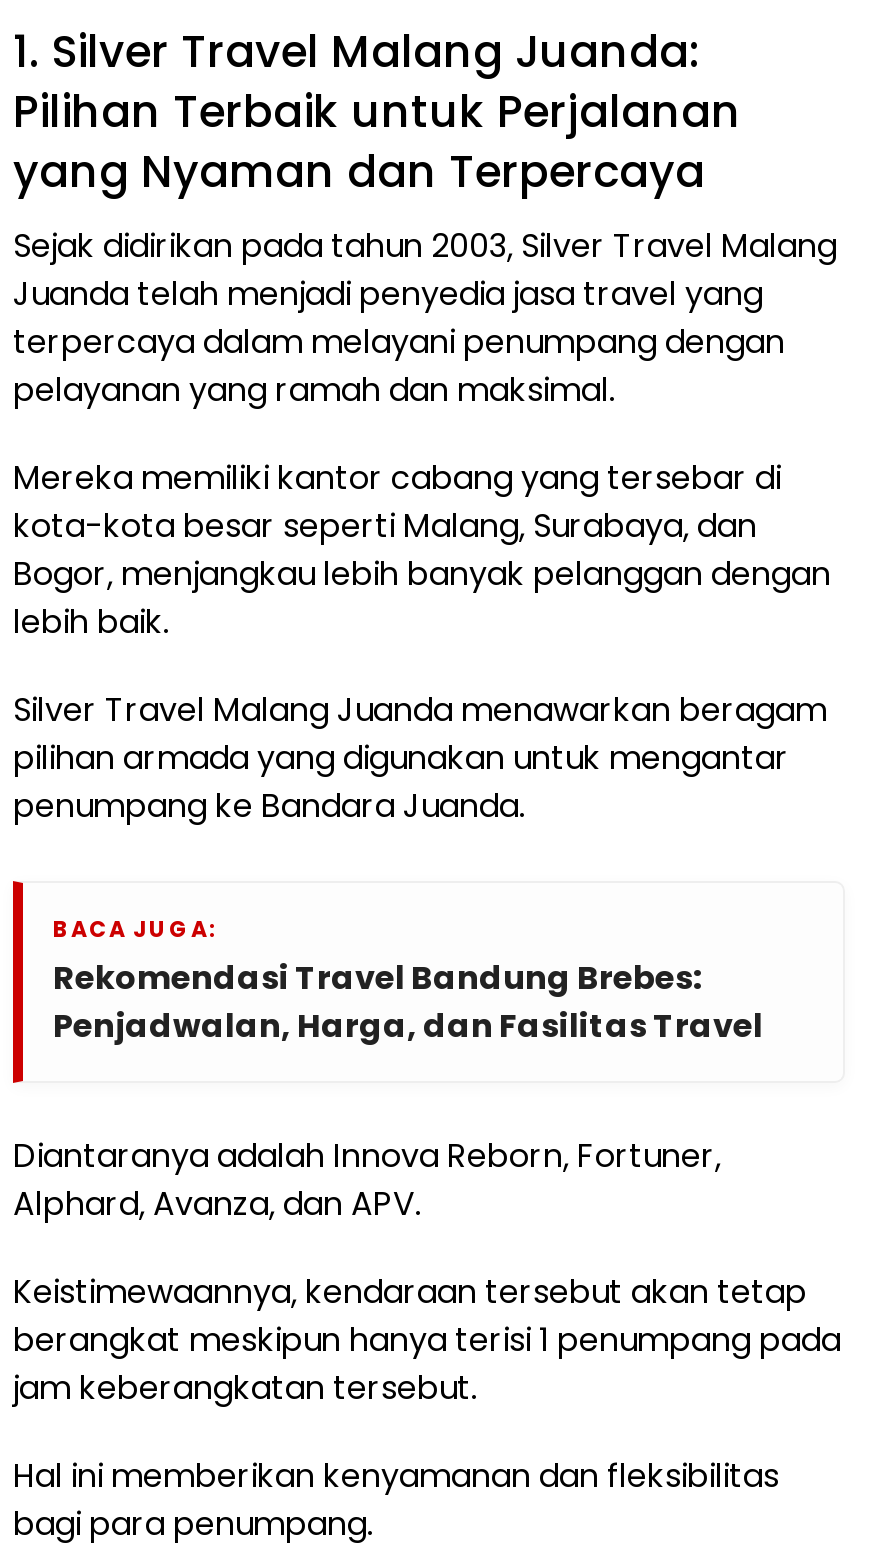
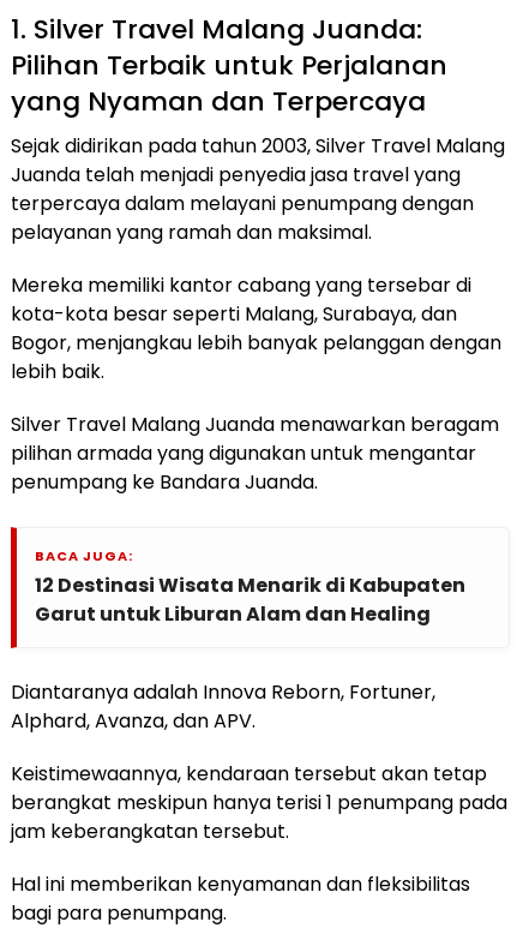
- Rekomendasi Travel Bandung Brebes:
- Penjadwalan, Harga, dan Fasilitas Travel
+ 12 Destinasi Wisata Menarik di Kabupaten
+ Garut untuk Liburan Alam dan Healing
